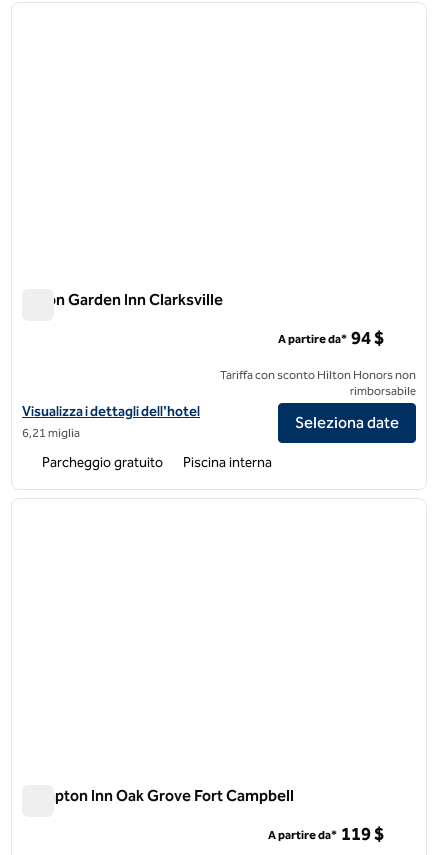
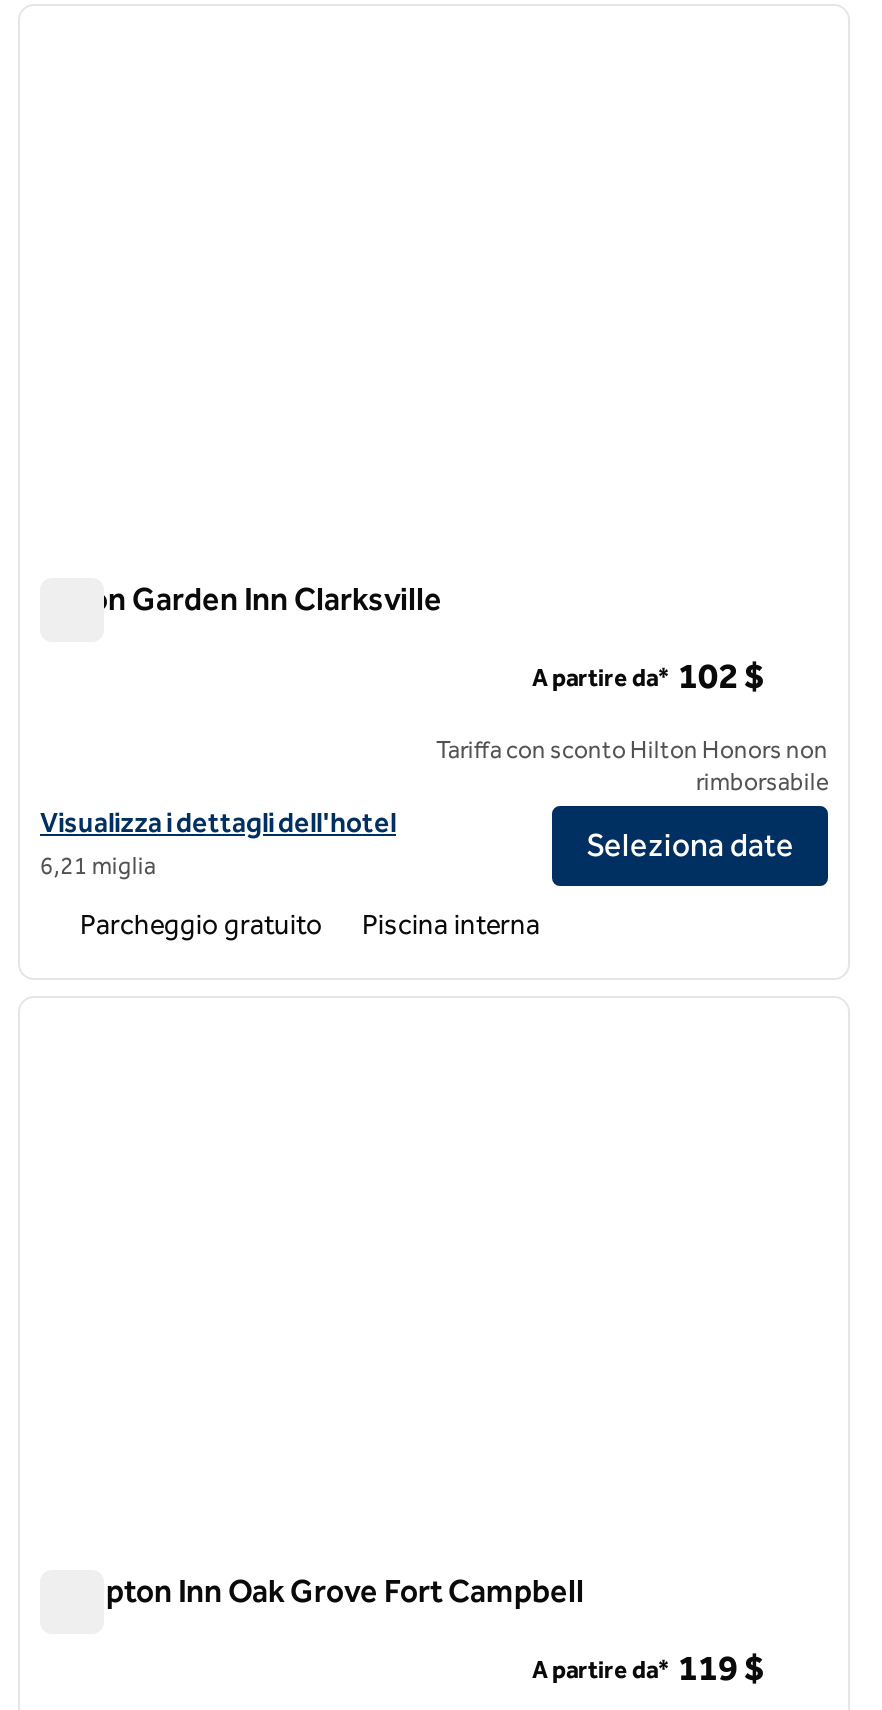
- A partire da* 94 $
+ A partire da* 102 $
